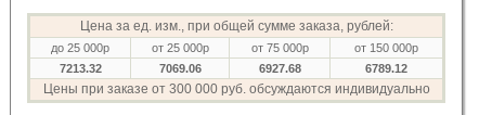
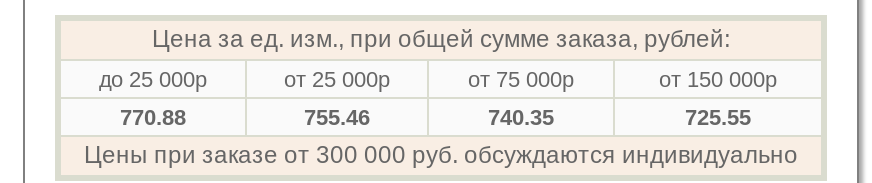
- 7213.32
+ 770.88

- 7069.06
+ 755.46

- 6927.68
+ 740.35

- 6789.12
+ 725.55
